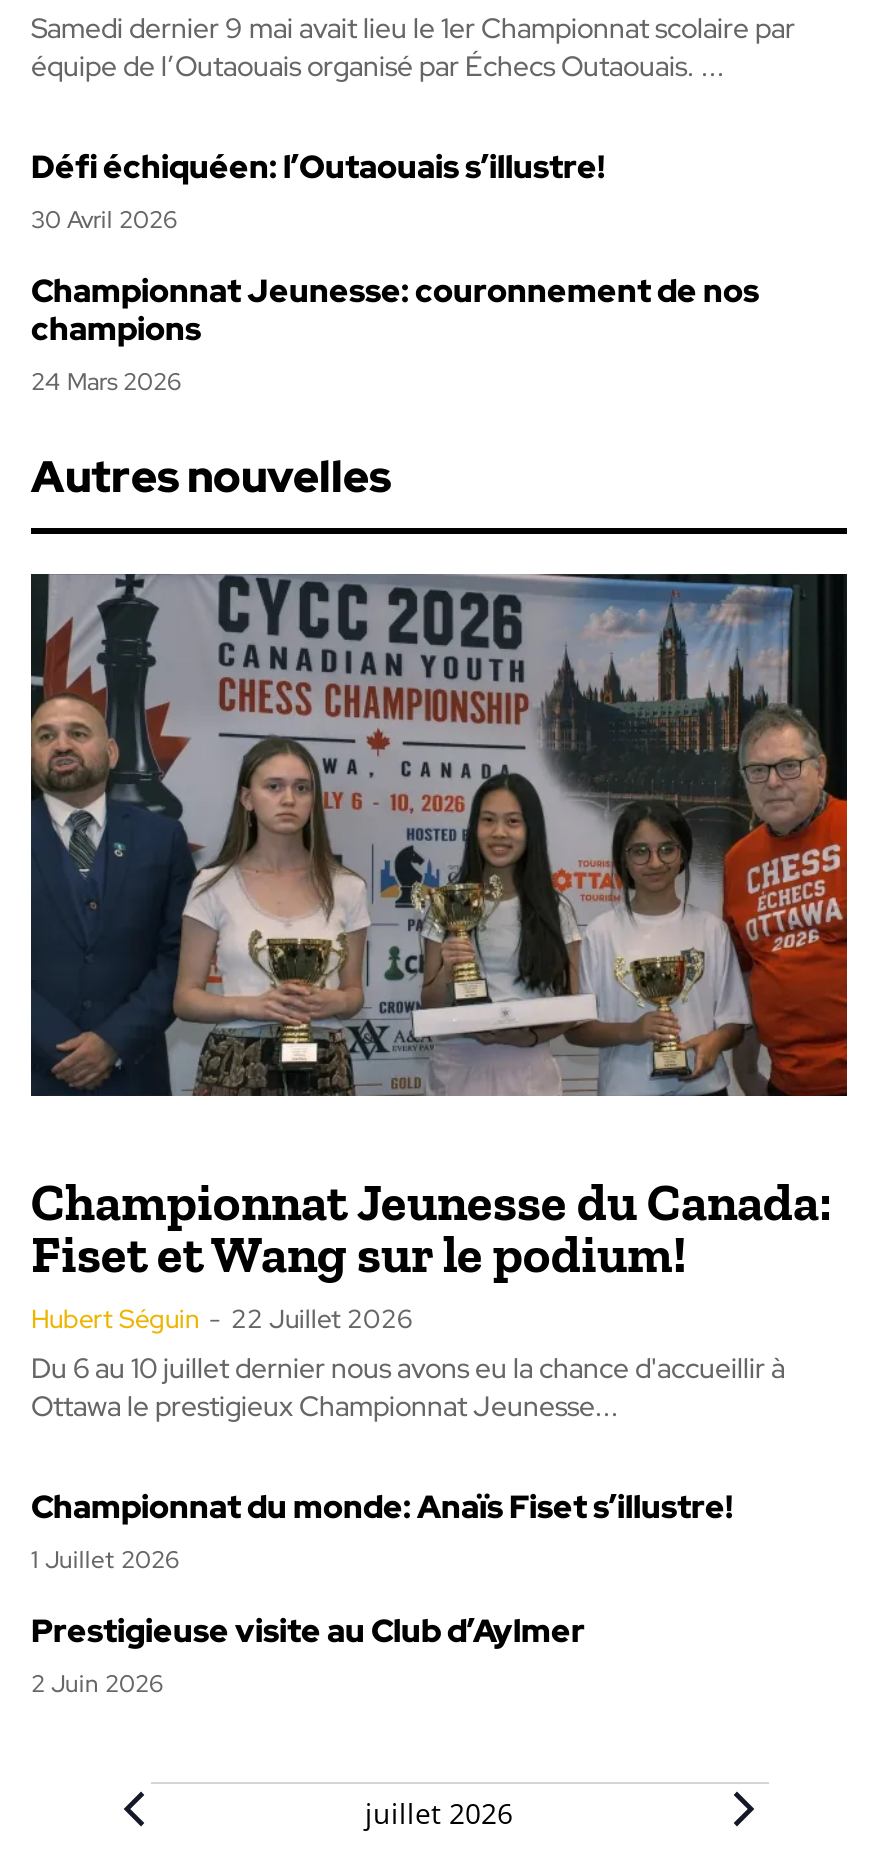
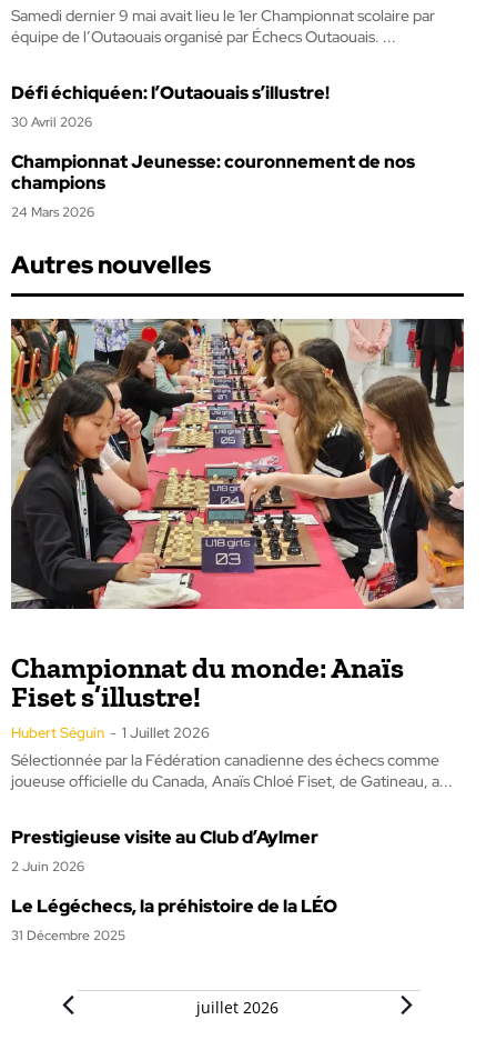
- [image]
+ [image]

- Championnat Jeunesse du Canada:
- Fiset et Wang sur le podium!
- Hubert Séguin - 22 Juillet 2026
- Du 6 au 10 juillet dernier nous avons eu la chance d'accueillir à
- Ottawa le prestigieux Championnat Jeunesse...
- Championnat du monde: Anaïs Fiset s’illustre!
- 1 Juillet 2026
+ Championnat du monde: Anaïs
+ Fiset s’illustre!
+ Hubert Séguin - 1 Juillet 2026
+ Sélectionnée par la Fédération canadienne des échecs comme
+ joueuse officielle du Canada, Anaïs Chloé Fiset, de Gatineau, a...

moved up: Prestigieuse visite au Club d’Aylmer | 2 Juin 2026

+ Le Légéchecs, la préhistoire de la LÉO
+ 31 Décembre 2025
